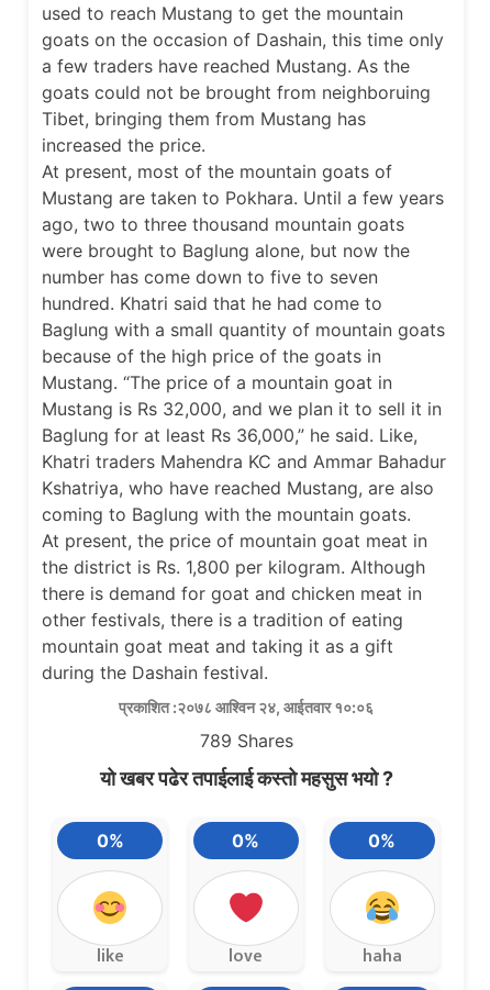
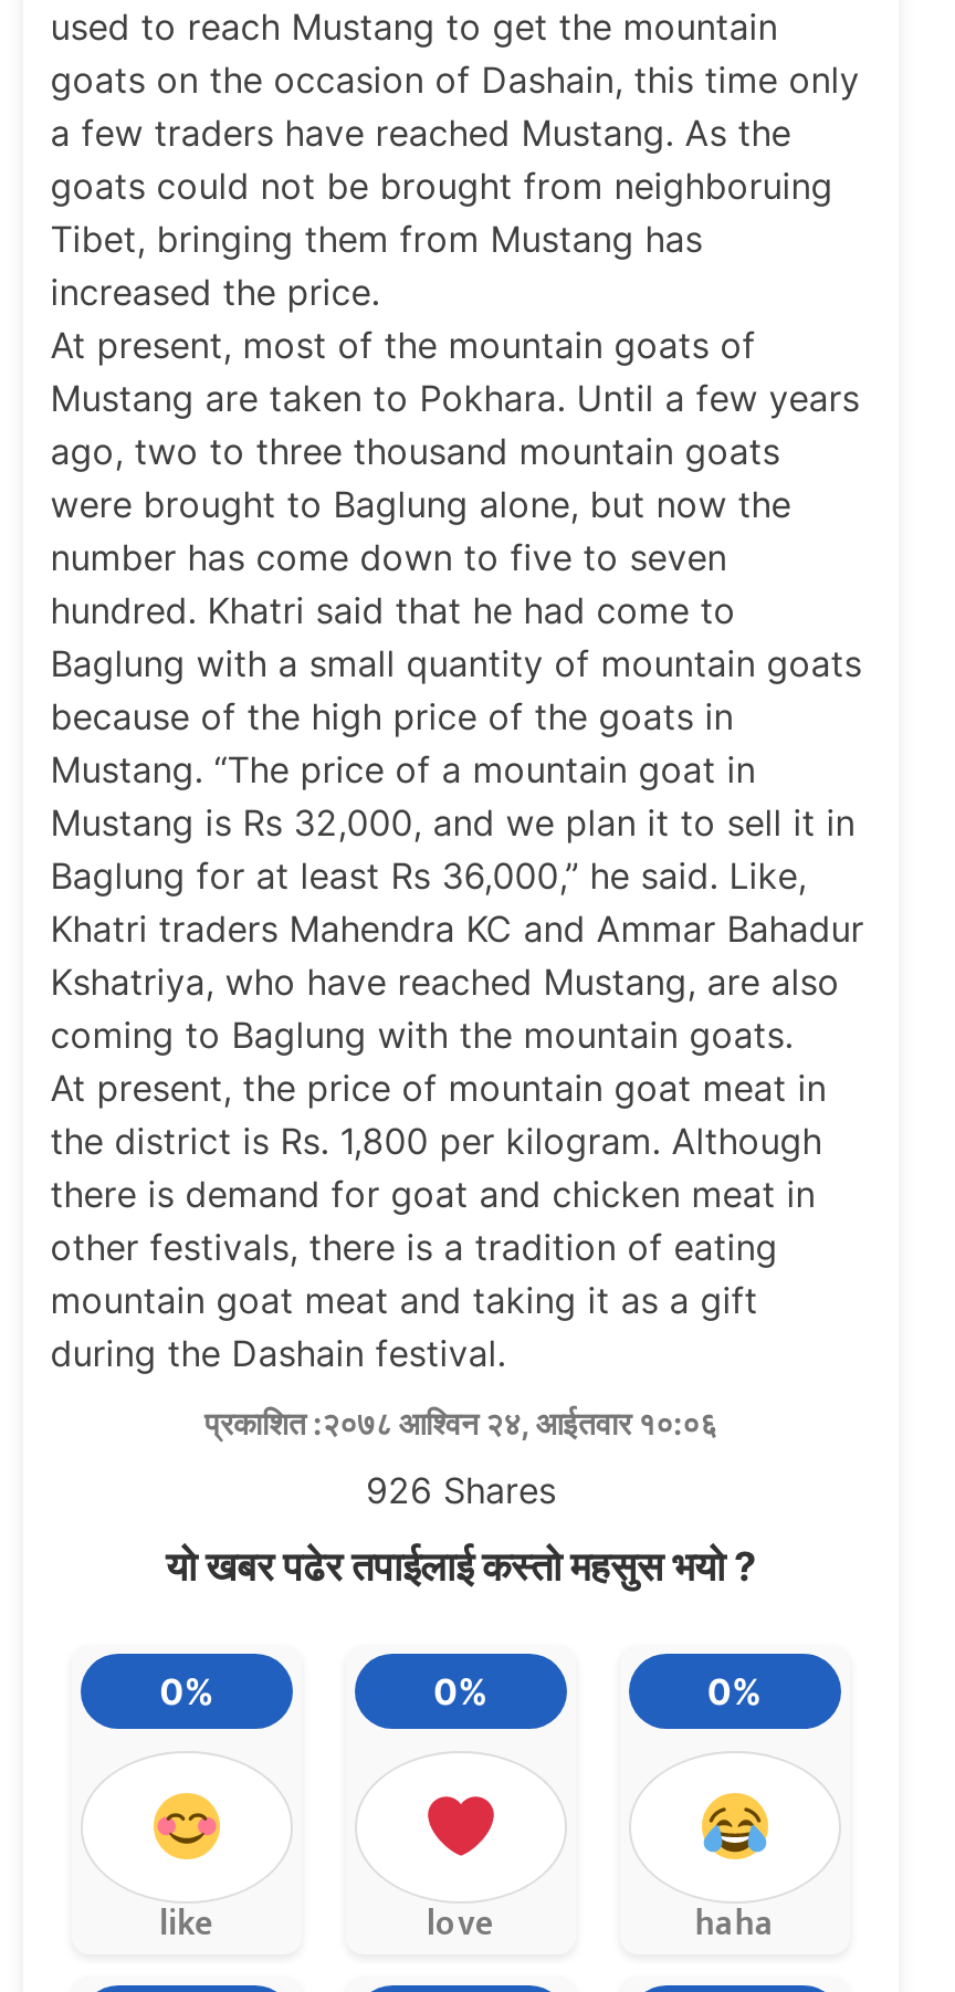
- 789 Shares
+ 926 Shares
